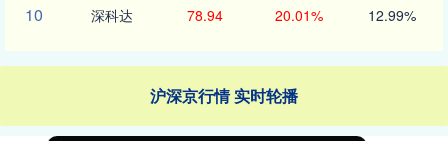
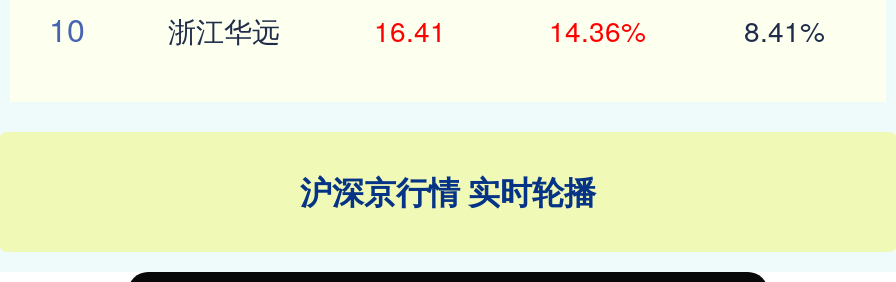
- 深科达
- 78.94
- 20.01%
- 12.99%
+ 浙江华远
+ 16.41
+ 14.36%
+ 8.41%
